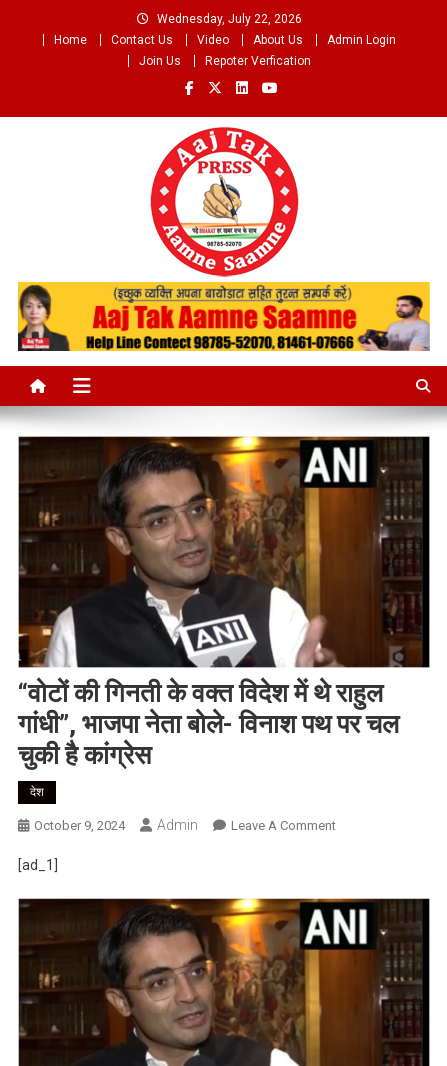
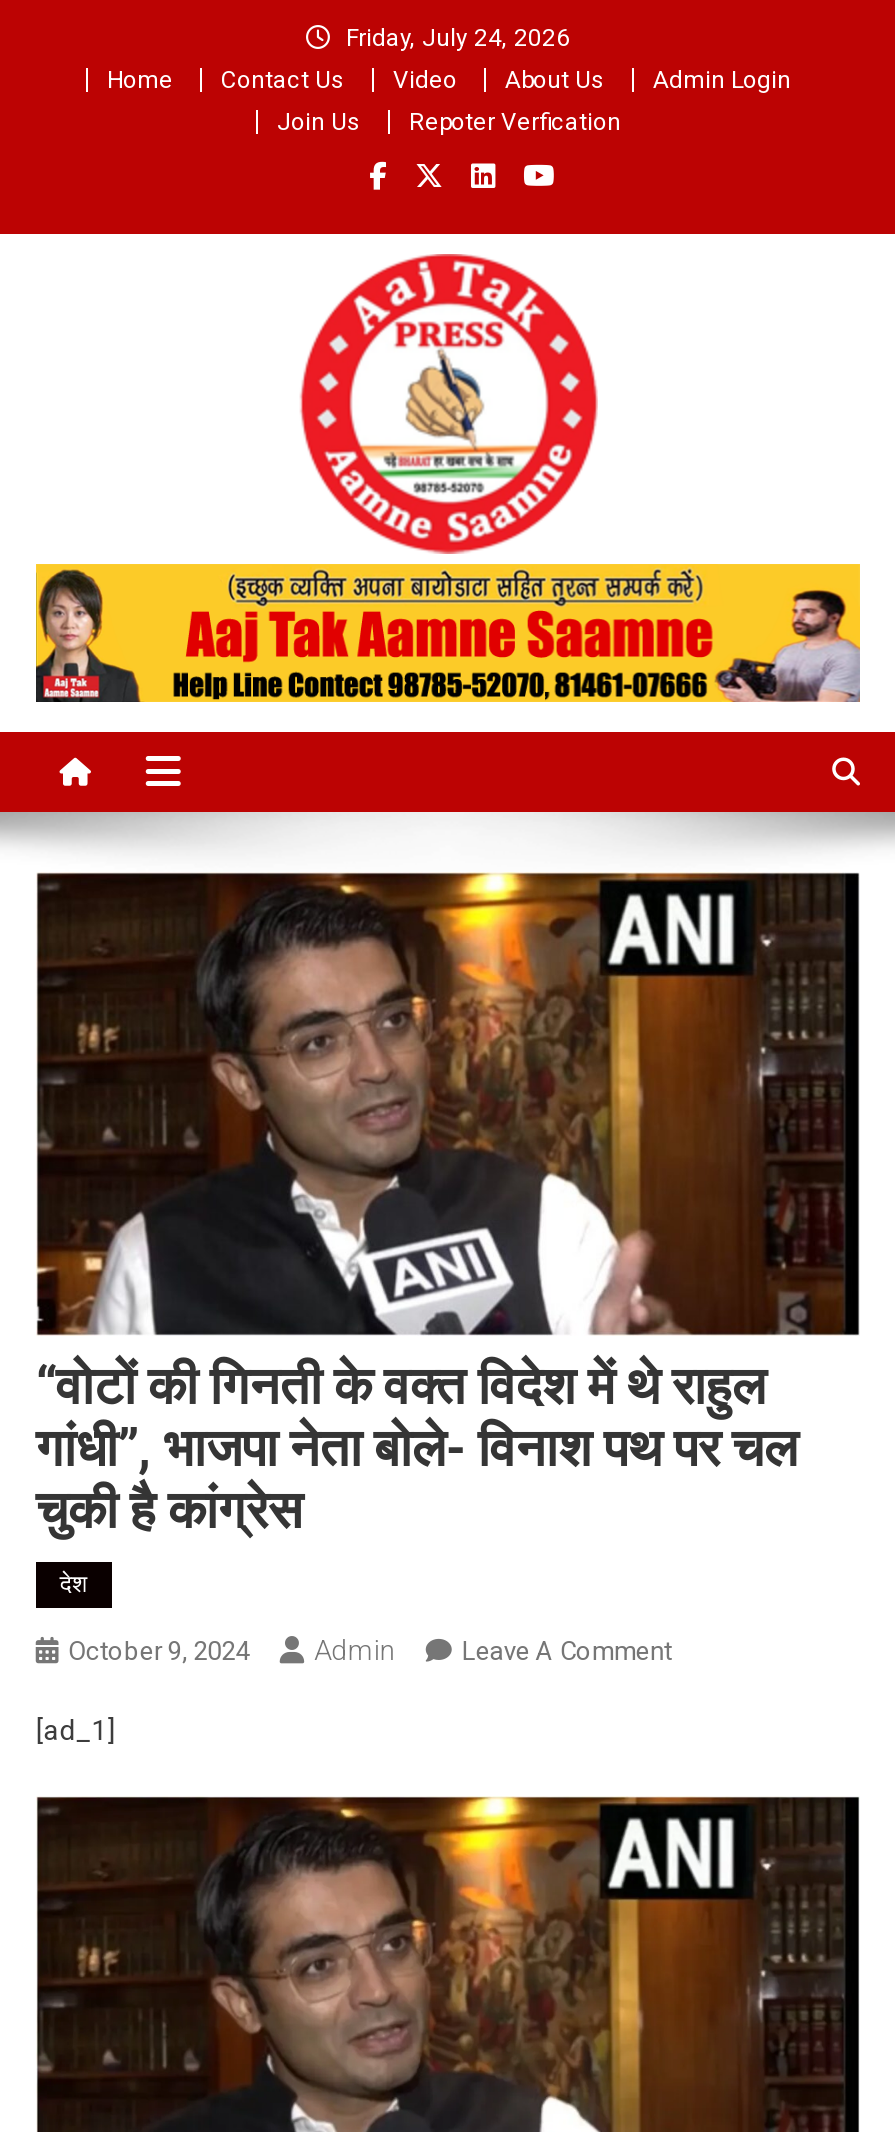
- Wednesday, July 22, 2026
+ Friday, July 24, 2026
